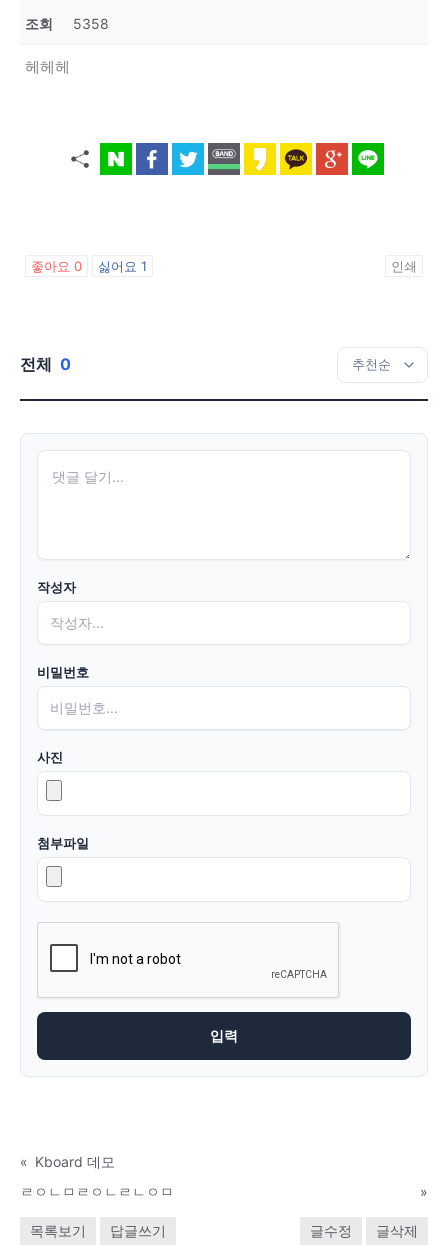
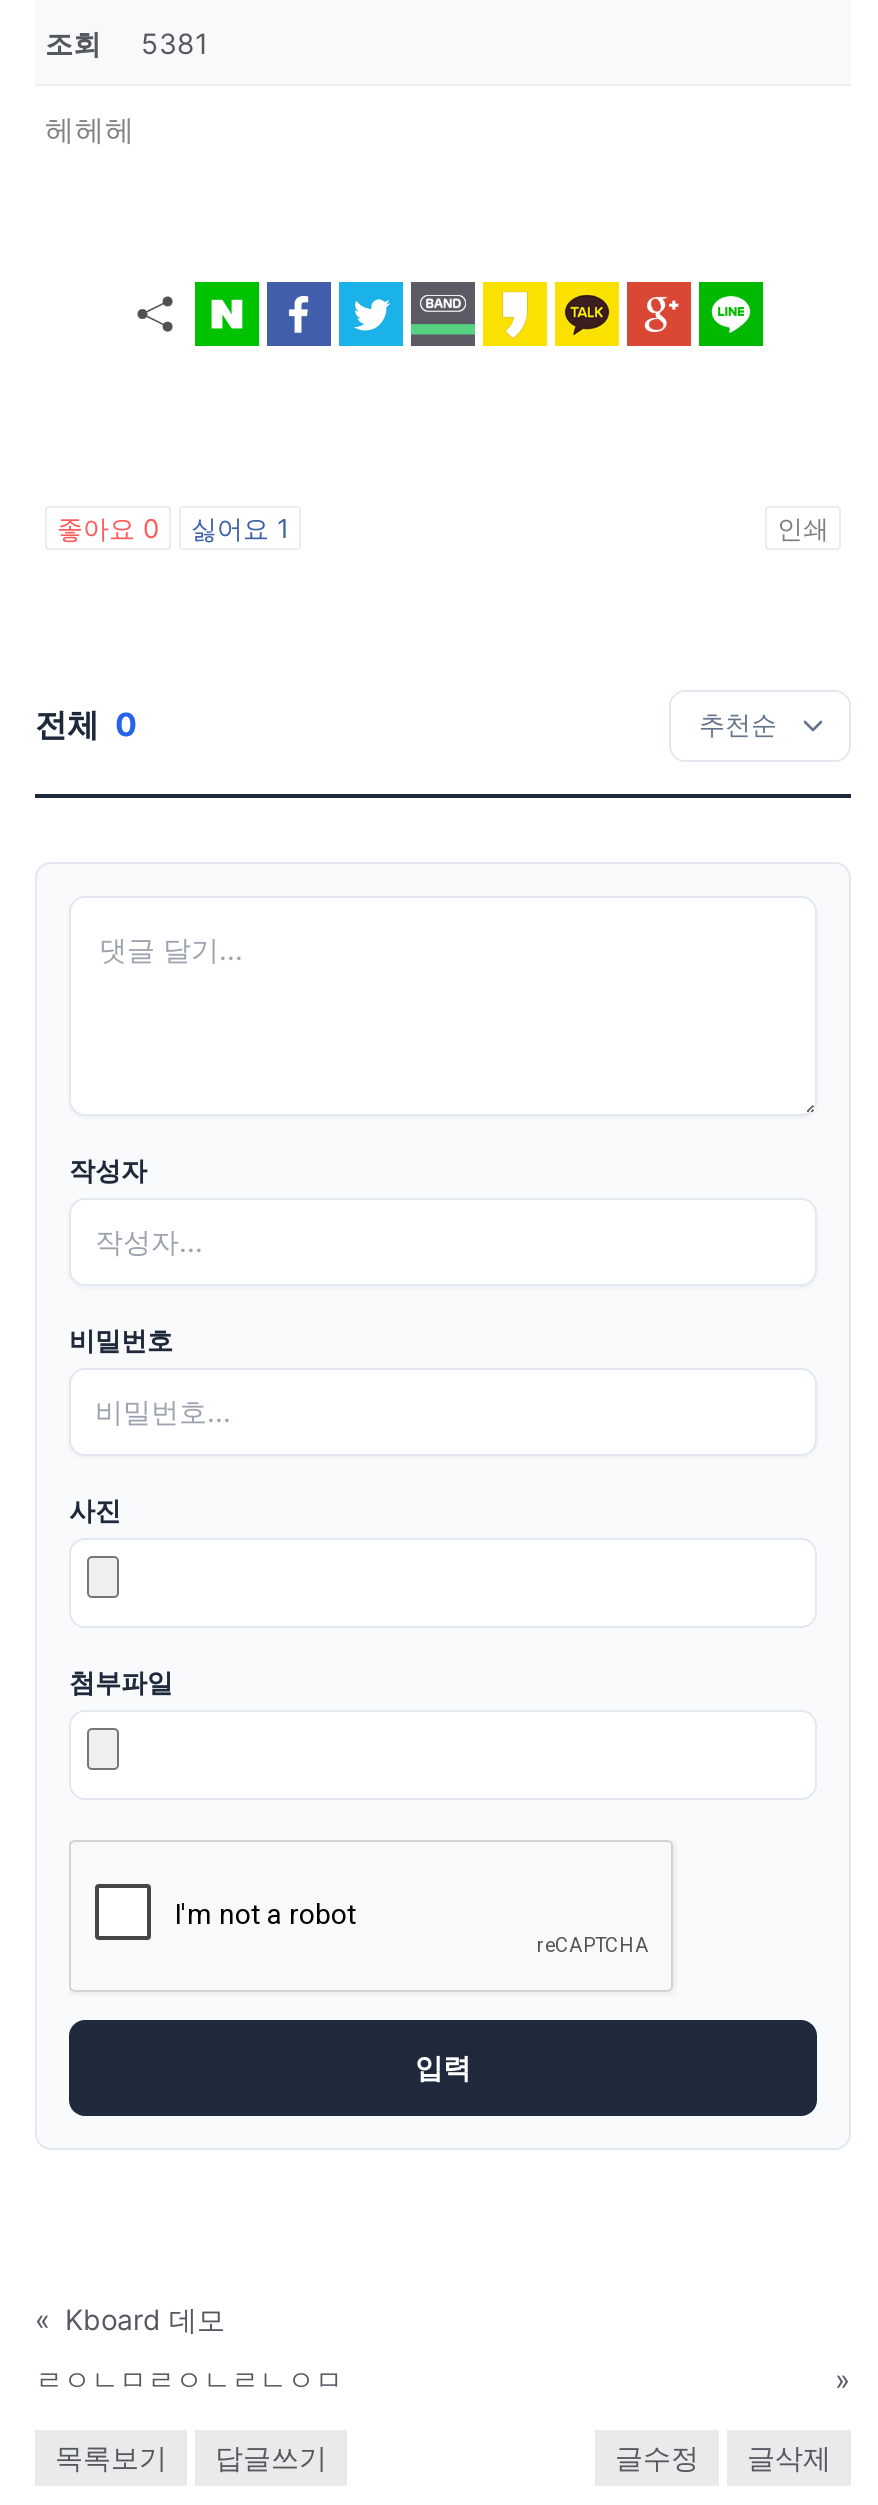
- 조회 5358
+ 조회 5381
